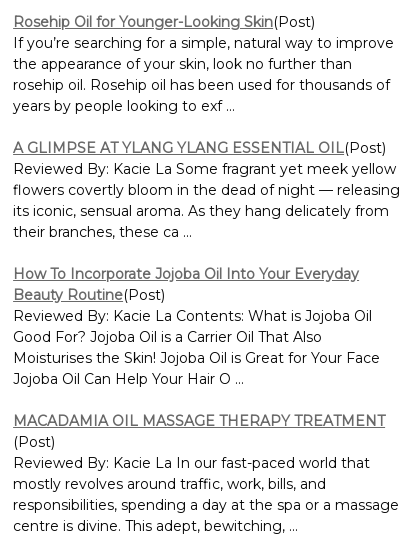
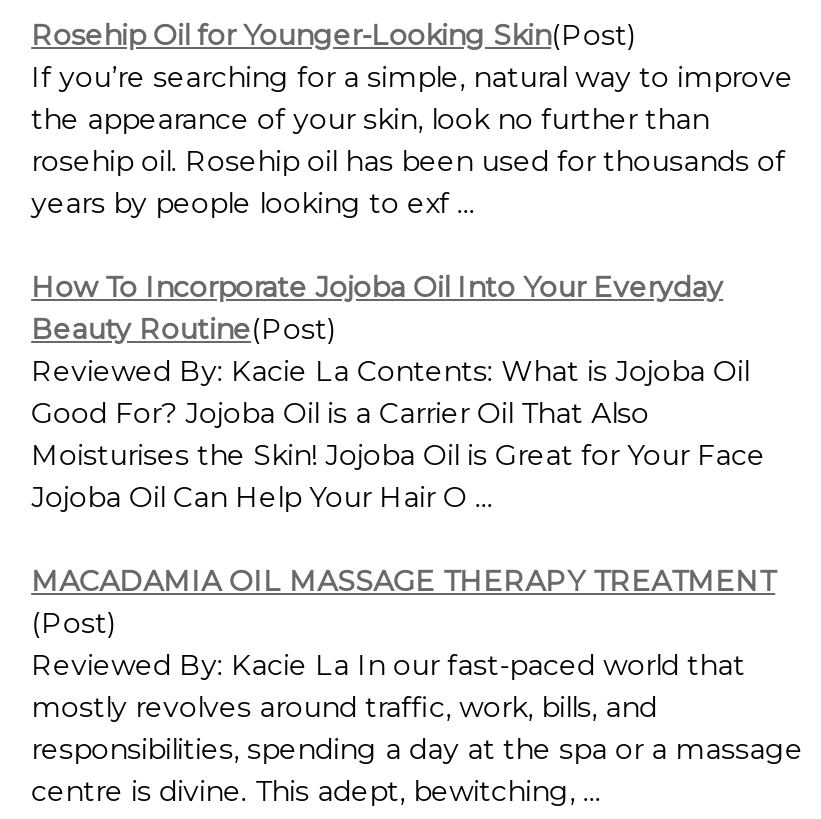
- A GLIMPSE AT YLANG YLANG ESSENTIAL OIL (Post)
- Reviewed By: Kacie La Some fragrant yet meek yellow
- flowers covertly bloom in the dead of night — releasing
- its iconic, sensual aroma. As they hang delicately from
- their branches, these ca ...
